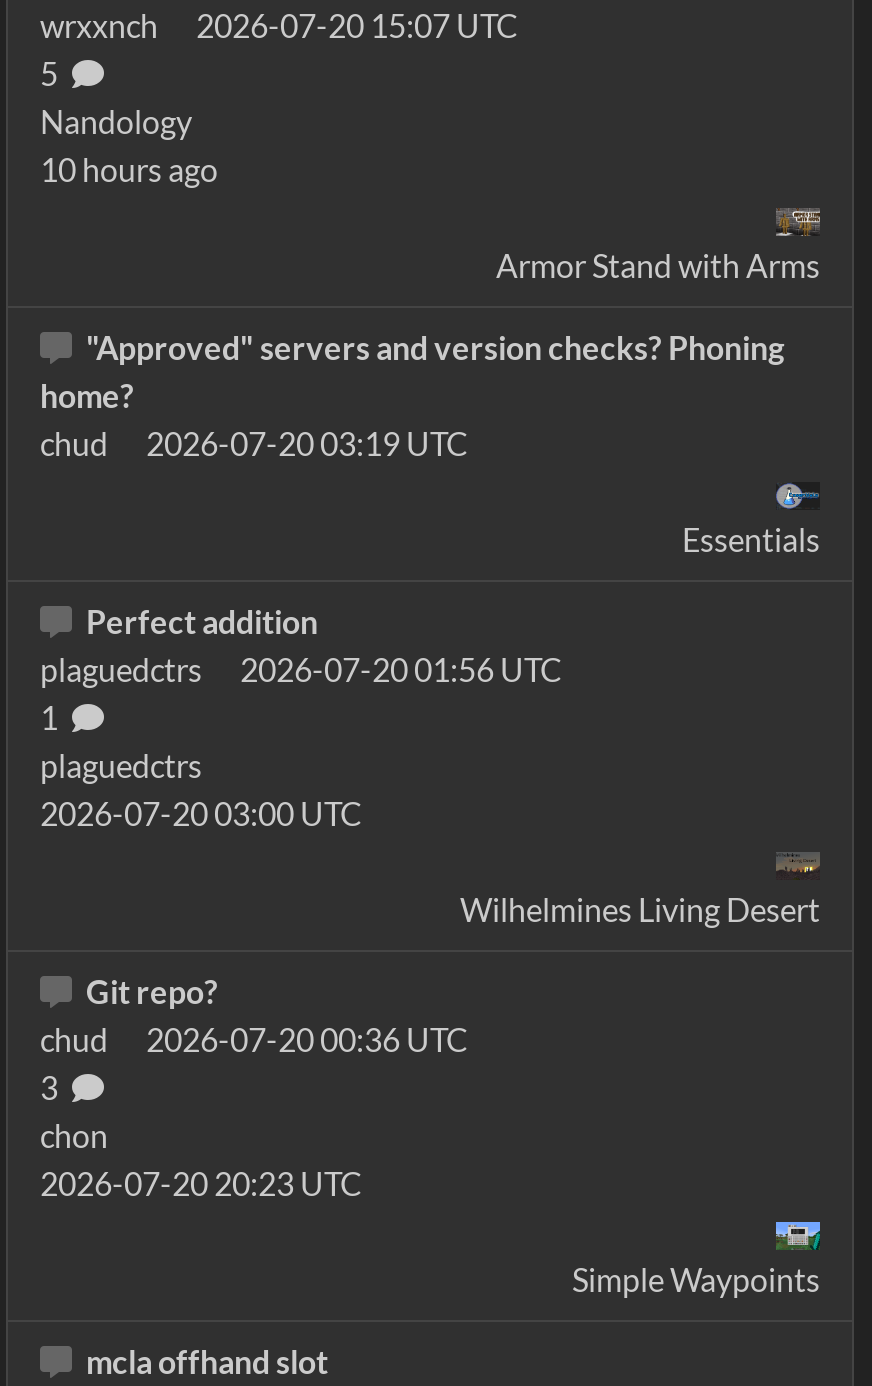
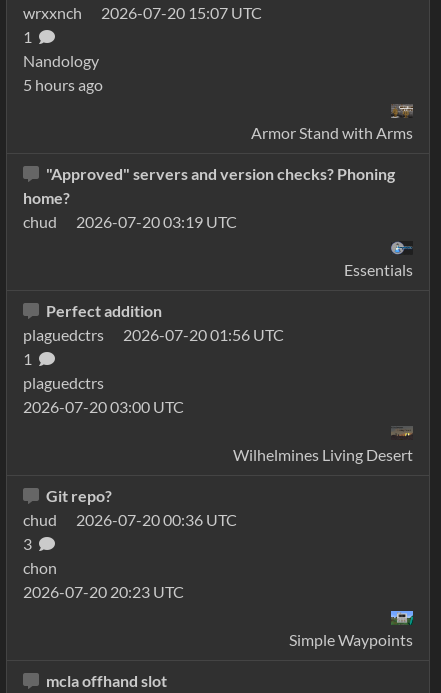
- 5
+ 1

- 10 hours ago
+ 5 hours ago
